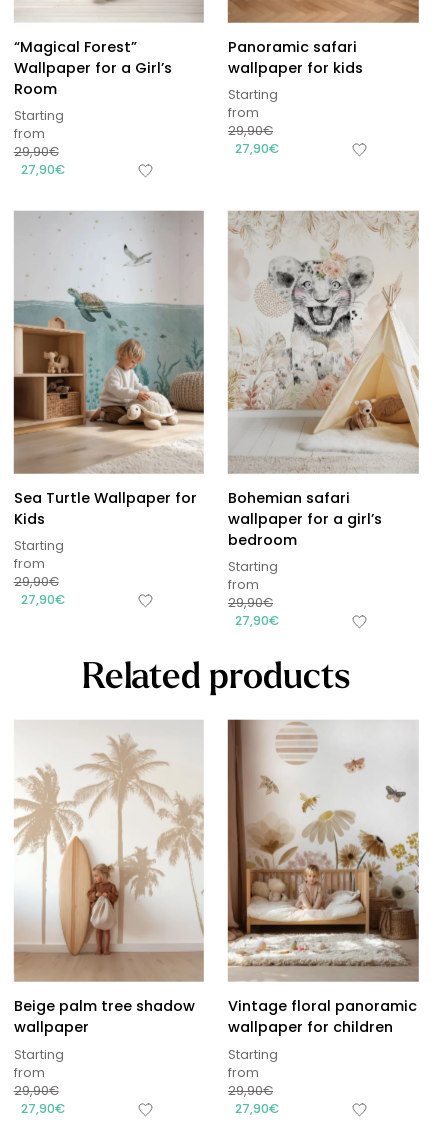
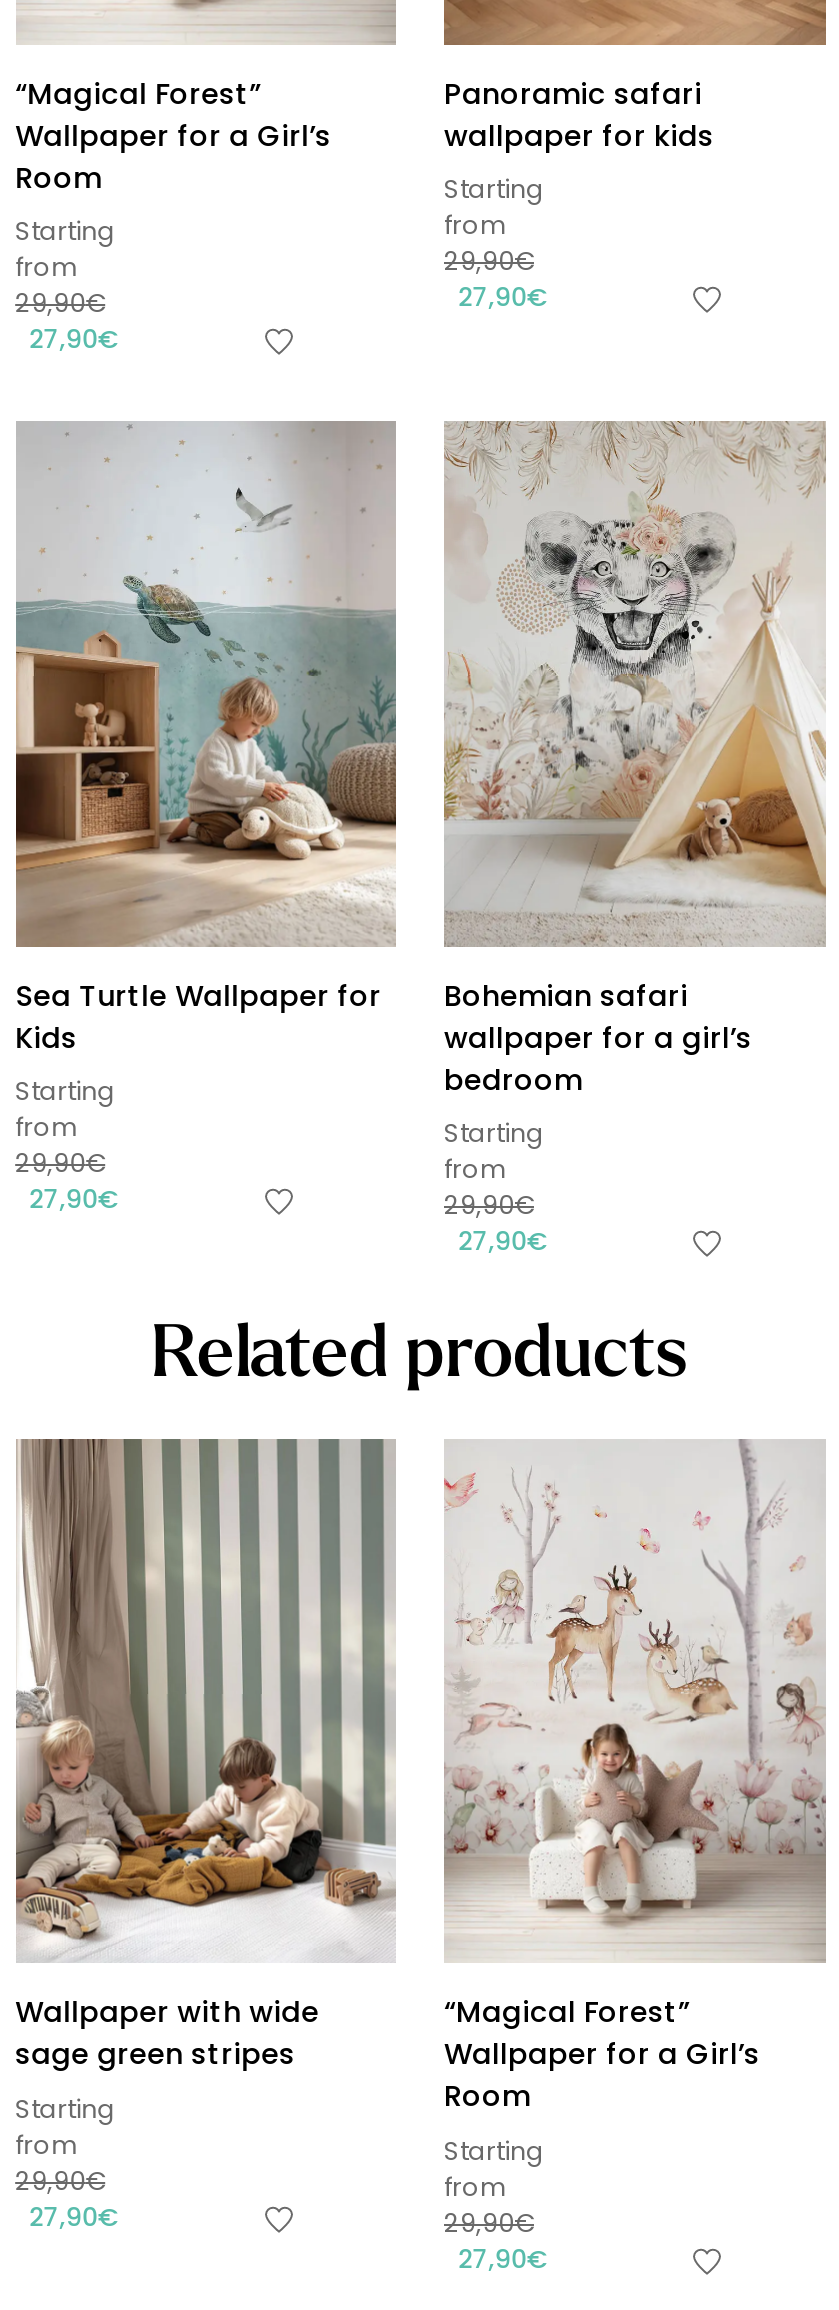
- [image]
- Beige palm tree shadow
- wallpaper
+ [image]
+ Wallpaper with wide
+ sage green stripes

- [image]
- Vintage floral panoramic
- wallpaper for children
+ [image]
+ “Magical Forest”
+ Wallpaper for a Girl’s
+ Room
